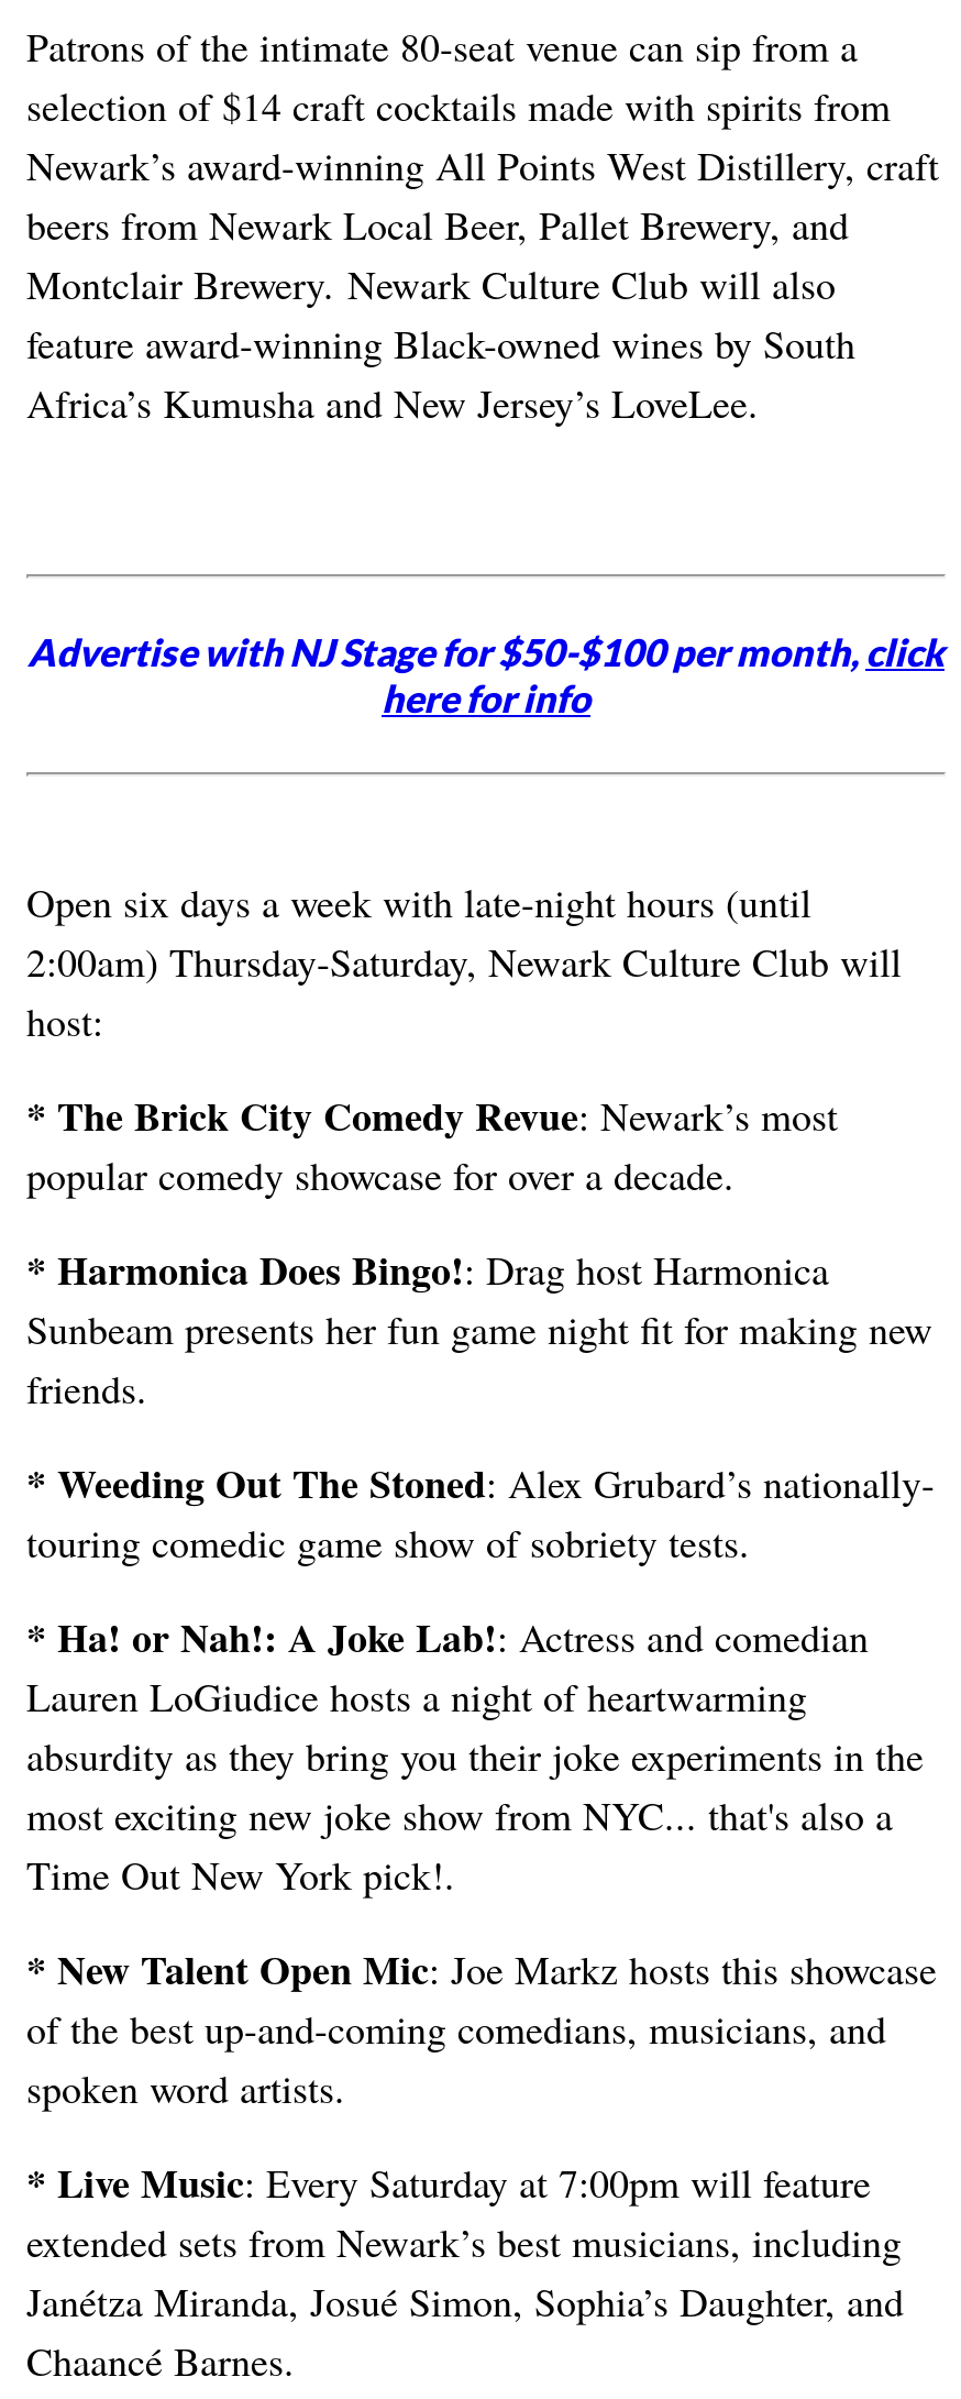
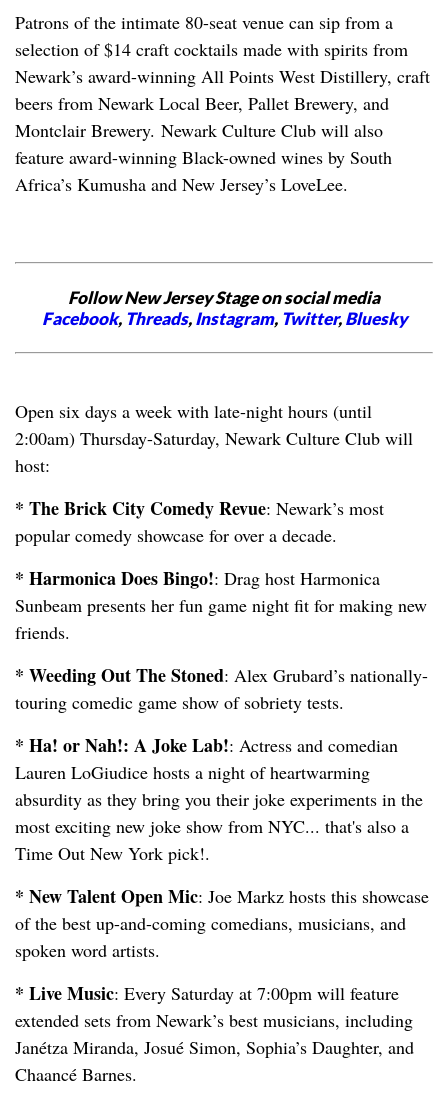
- Advertise with NJ Stage for $50-$100 per month, click
- here for info
+ Follow New Jersey Stage on social media
+ Facebook, Threads, Instagram, Twitter, Bluesky
